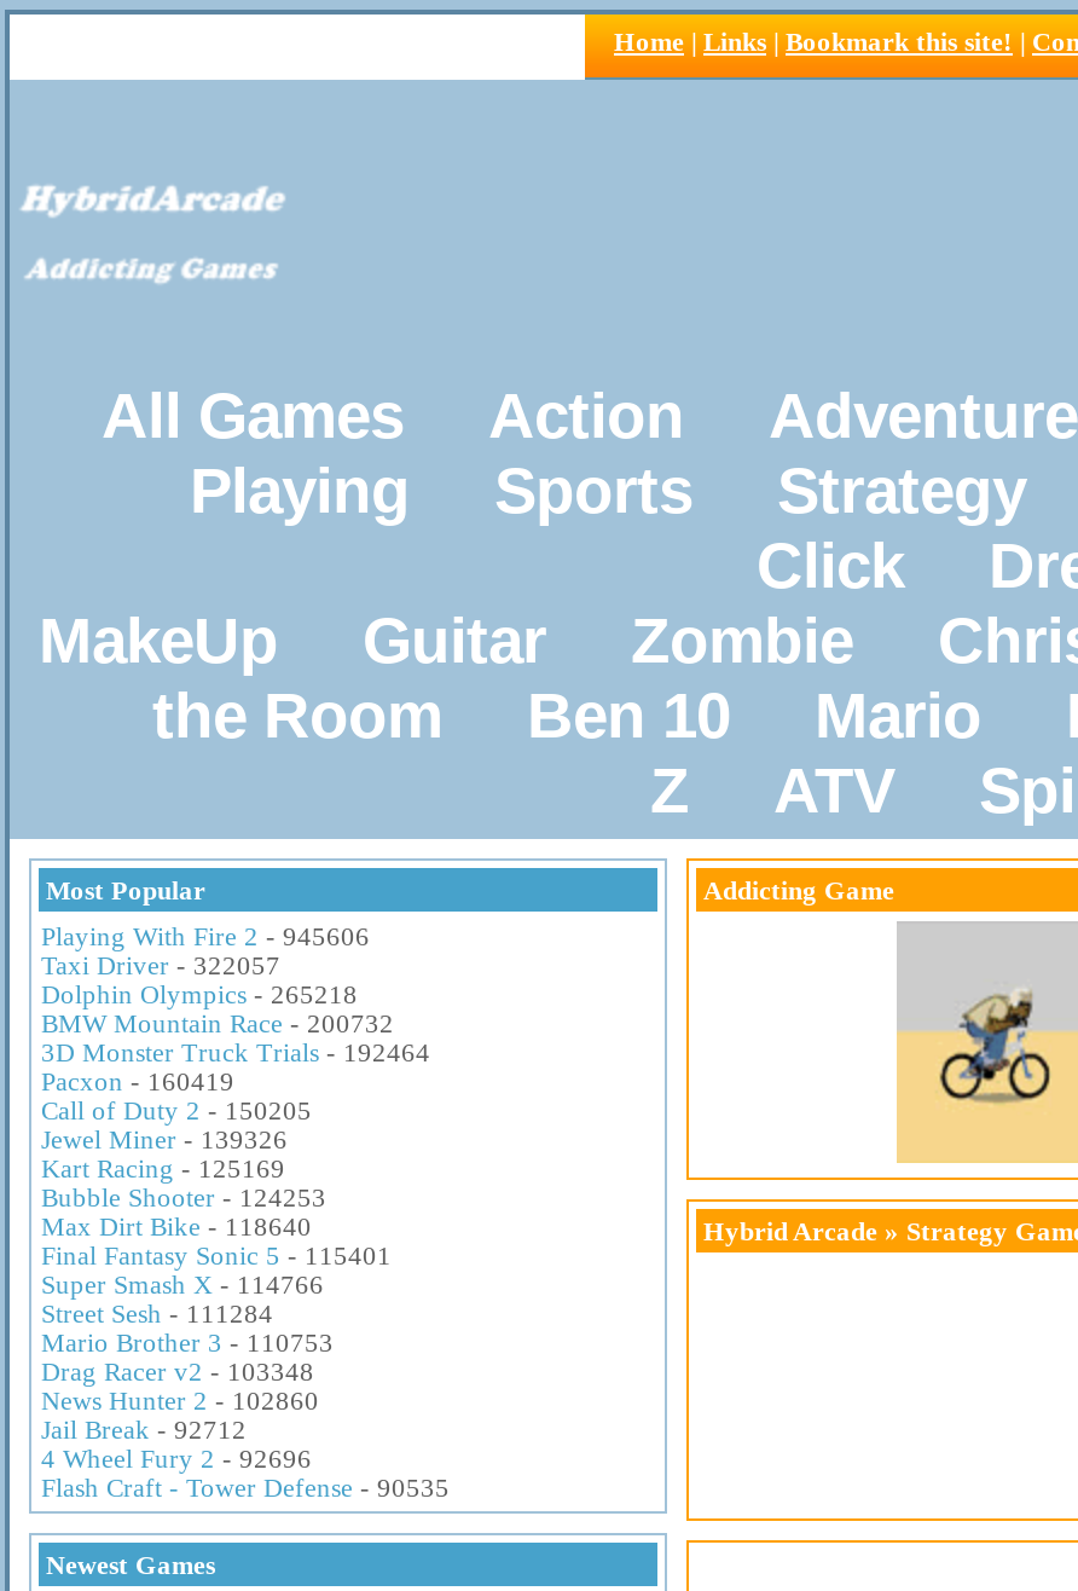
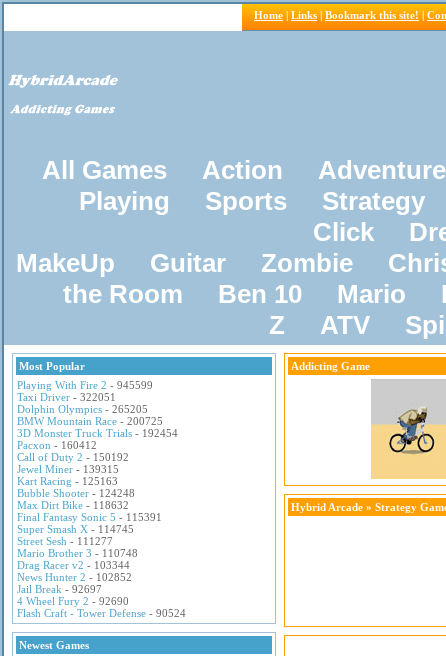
- Playing With Fire 2 - 945606
+ Playing With Fire 2 - 945599

- Taxi Driver - 322057
+ Taxi Driver - 322051

- Dolphin Olympics - 265218
+ Dolphin Olympics - 265205

- BMW Mountain Race - 200732
+ BMW Mountain Race - 200725

- 3D Monster Truck Trials - 192464
+ 3D Monster Truck Trials - 192454

- Pacxon - 160419
+ Pacxon - 160412

- Call of Duty 2 - 150205
+ Call of Duty 2 - 150192

- Jewel Miner - 139326
+ Jewel Miner - 139315

- Kart Racing - 125169
+ Kart Racing - 125163

- Bubble Shooter - 124253
+ Bubble Shooter - 124248

- Max Dirt Bike - 118640
+ Max Dirt Bike - 118632

- Final Fantasy Sonic 5 - 115401
+ Final Fantasy Sonic 5 - 115391

- Super Smash X - 114766
+ Super Smash X - 114745

- Street Sesh - 111284
+ Street Sesh - 111277

- Mario Brother 3 - 110753
+ Mario Brother 3 - 110748

- Drag Racer v2 - 103348
+ Drag Racer v2 - 103344

- News Hunter 2 - 102860
+ News Hunter 2 - 102852

- Jail Break - 92712
+ Jail Break - 92697

- 4 Wheel Fury 2 - 92696
+ 4 Wheel Fury 2 - 92690

- Flash Craft - Tower Defense - 90535
+ Flash Craft - Tower Defense - 90524
